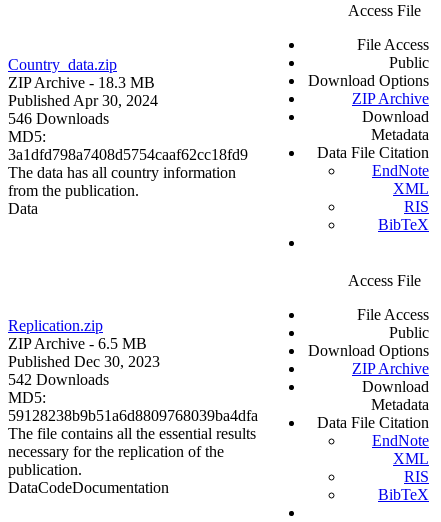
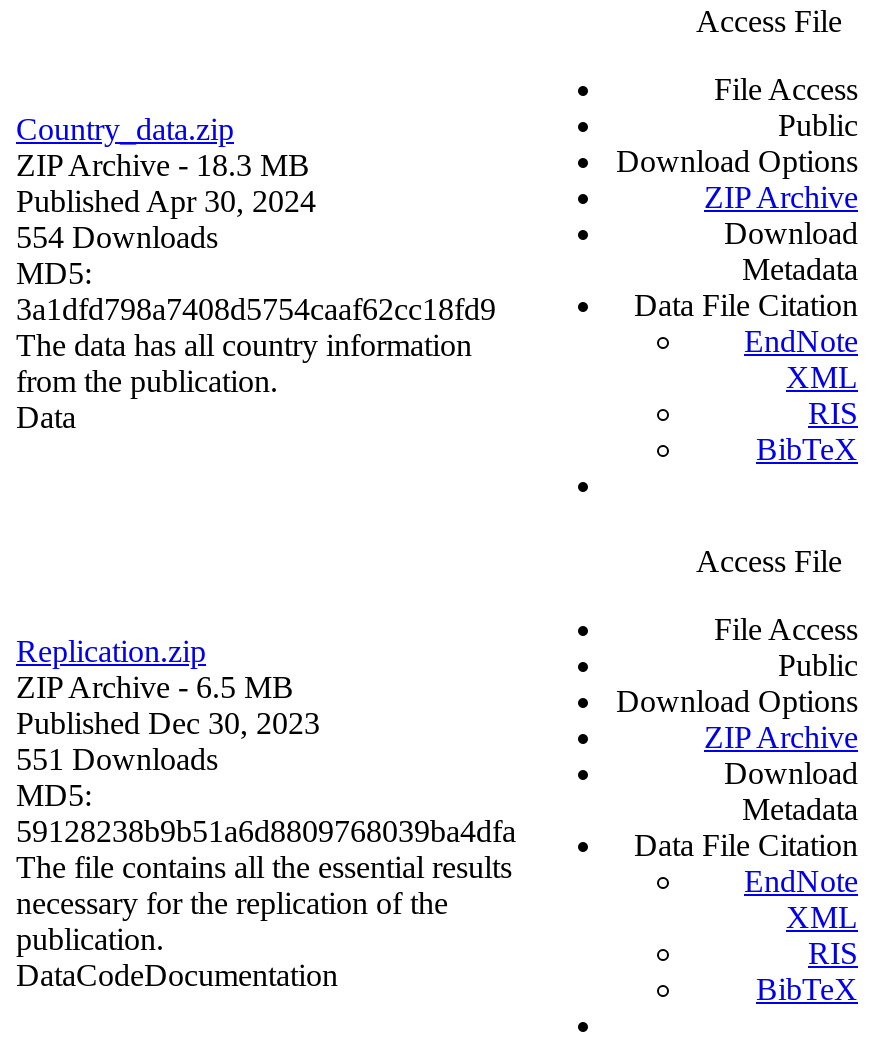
- 546 Downloads
+ 554 Downloads

- 542 Downloads
+ 551 Downloads
